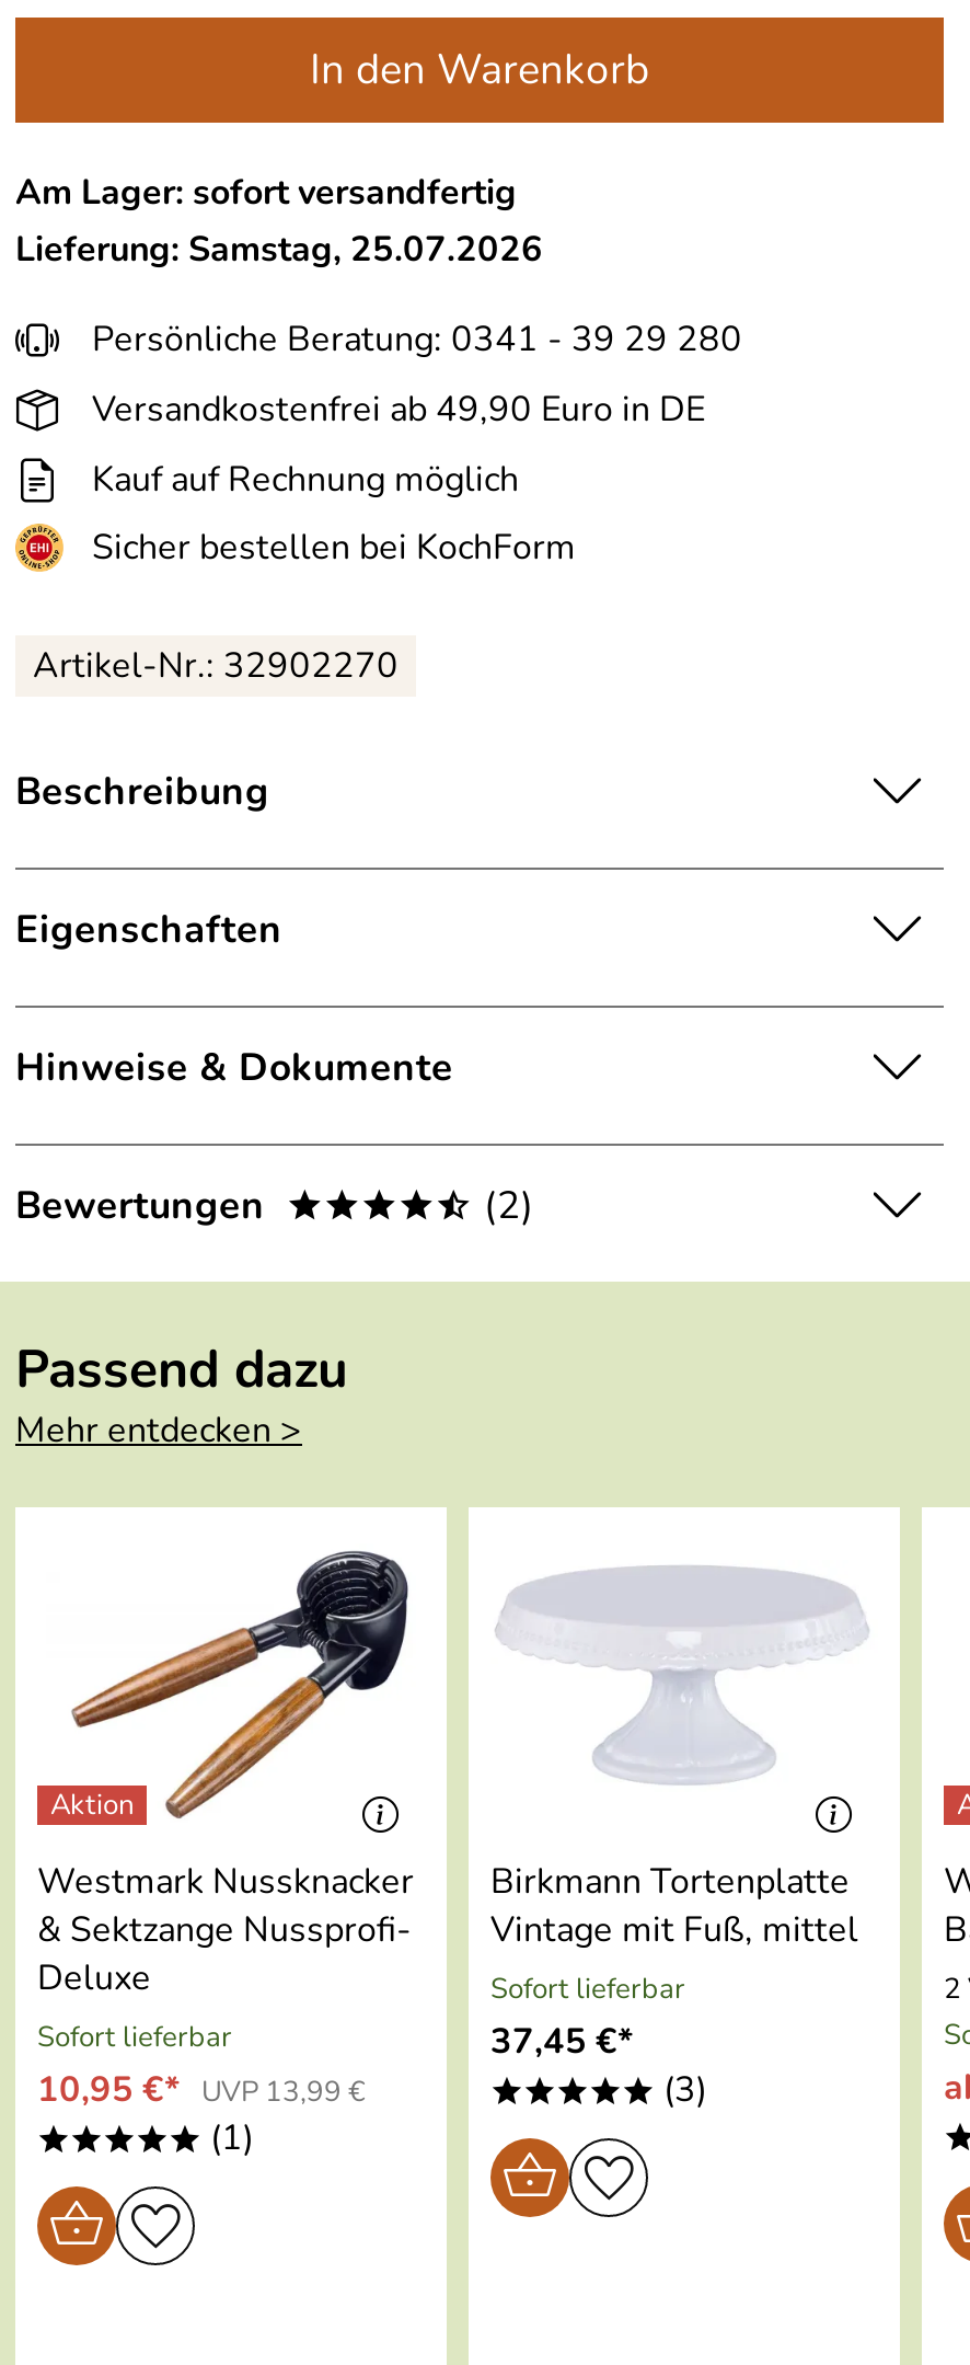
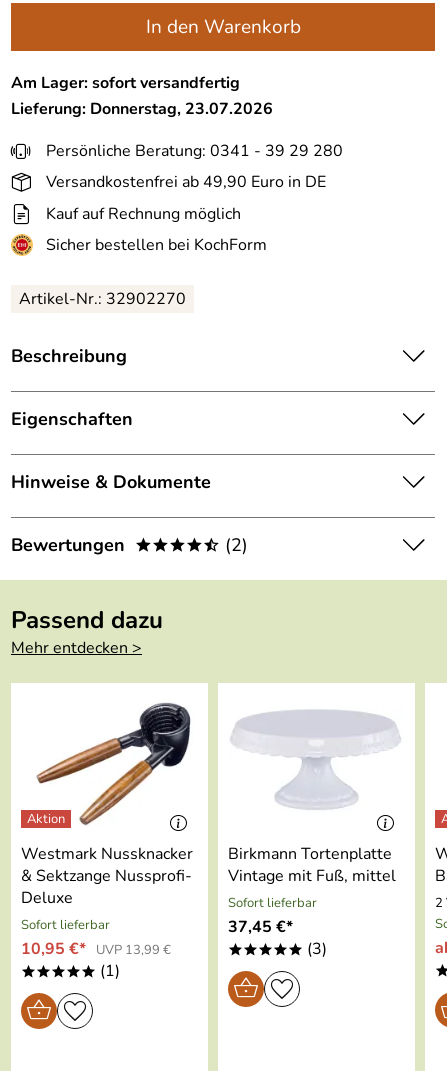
- Lieferung: Samstag, 25.07.2026
+ Lieferung: Donnerstag, 23.07.2026
